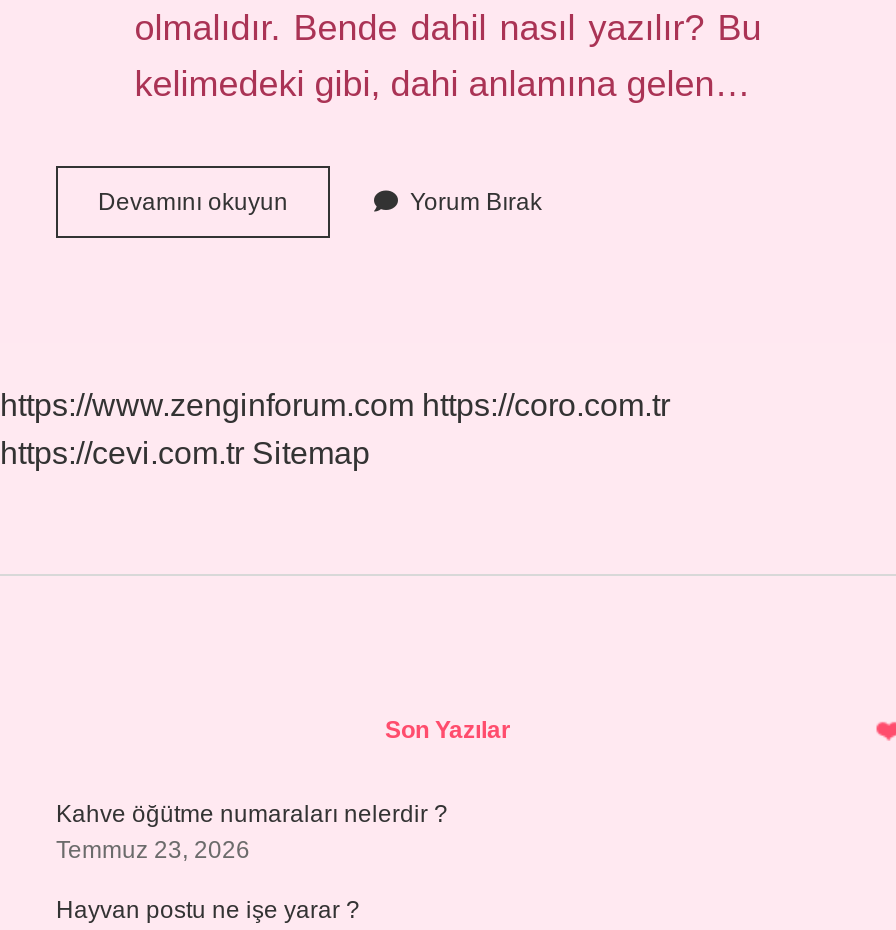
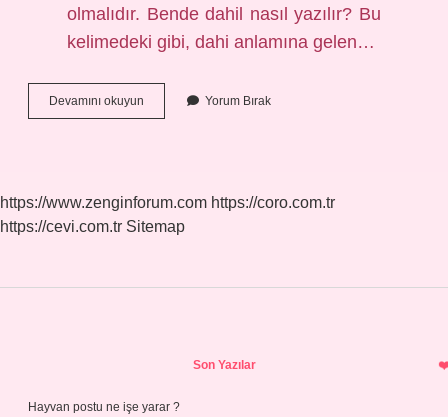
- Kahve öğütme numaraları nelerdir ?
- Temmuz 23, 2026
